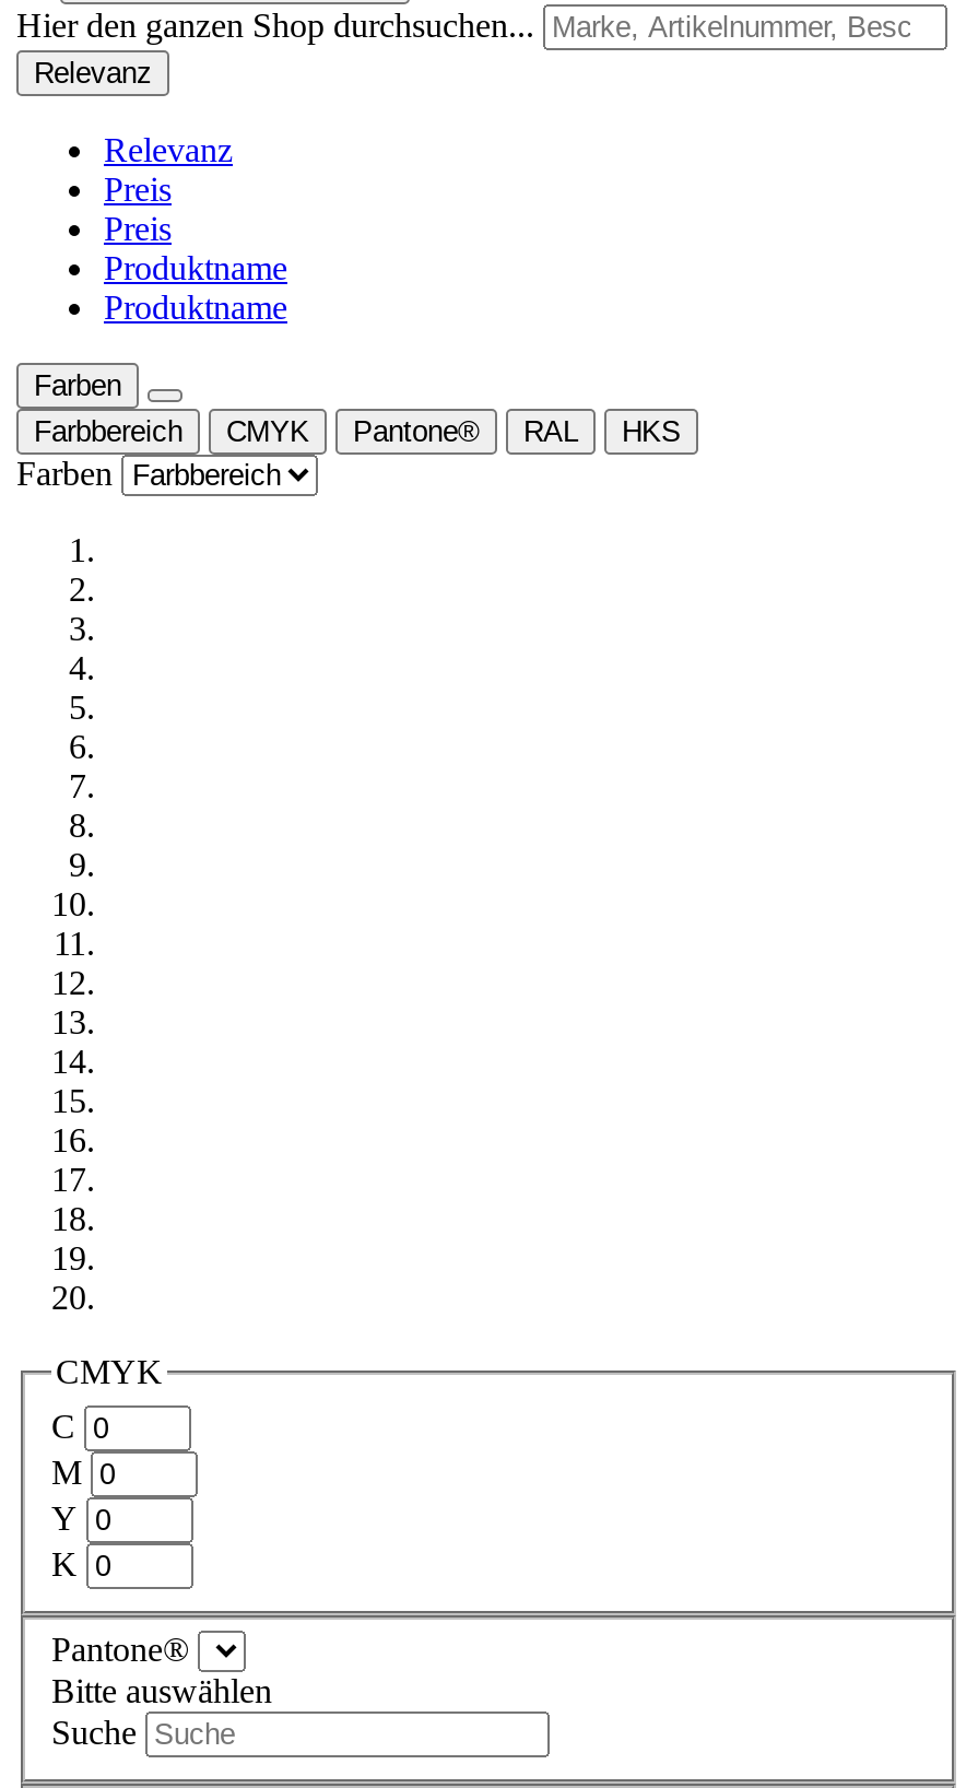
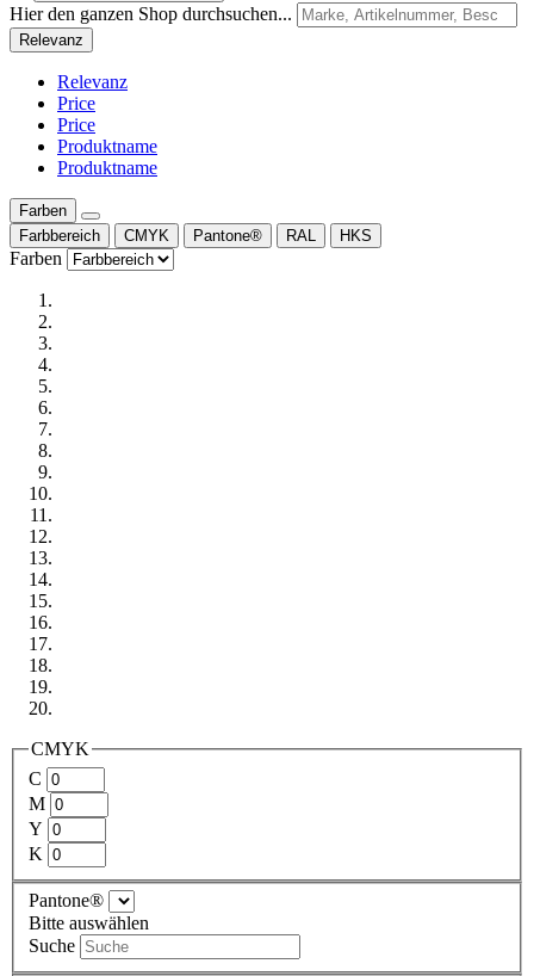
- Preis
- Preis
+ Price
+ Price
